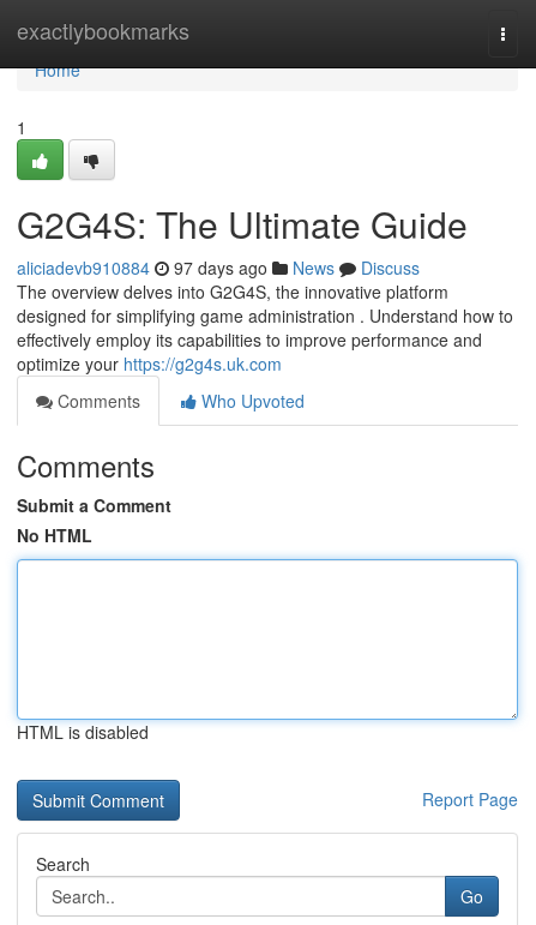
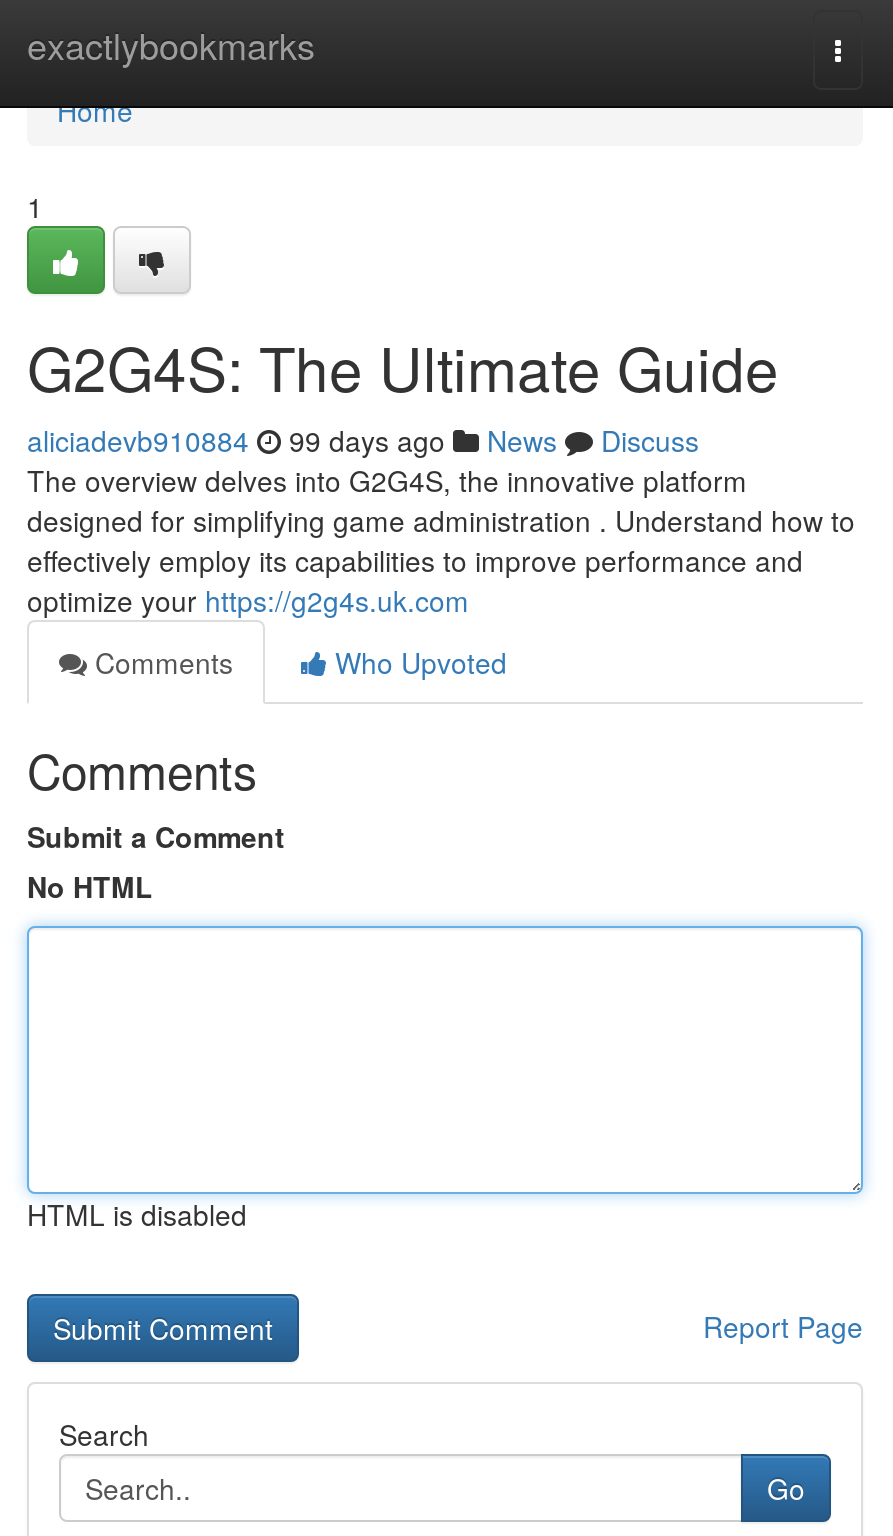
- aliciadevb910884 97 days ago News Discuss
+ aliciadevb910884 99 days ago News Discuss
